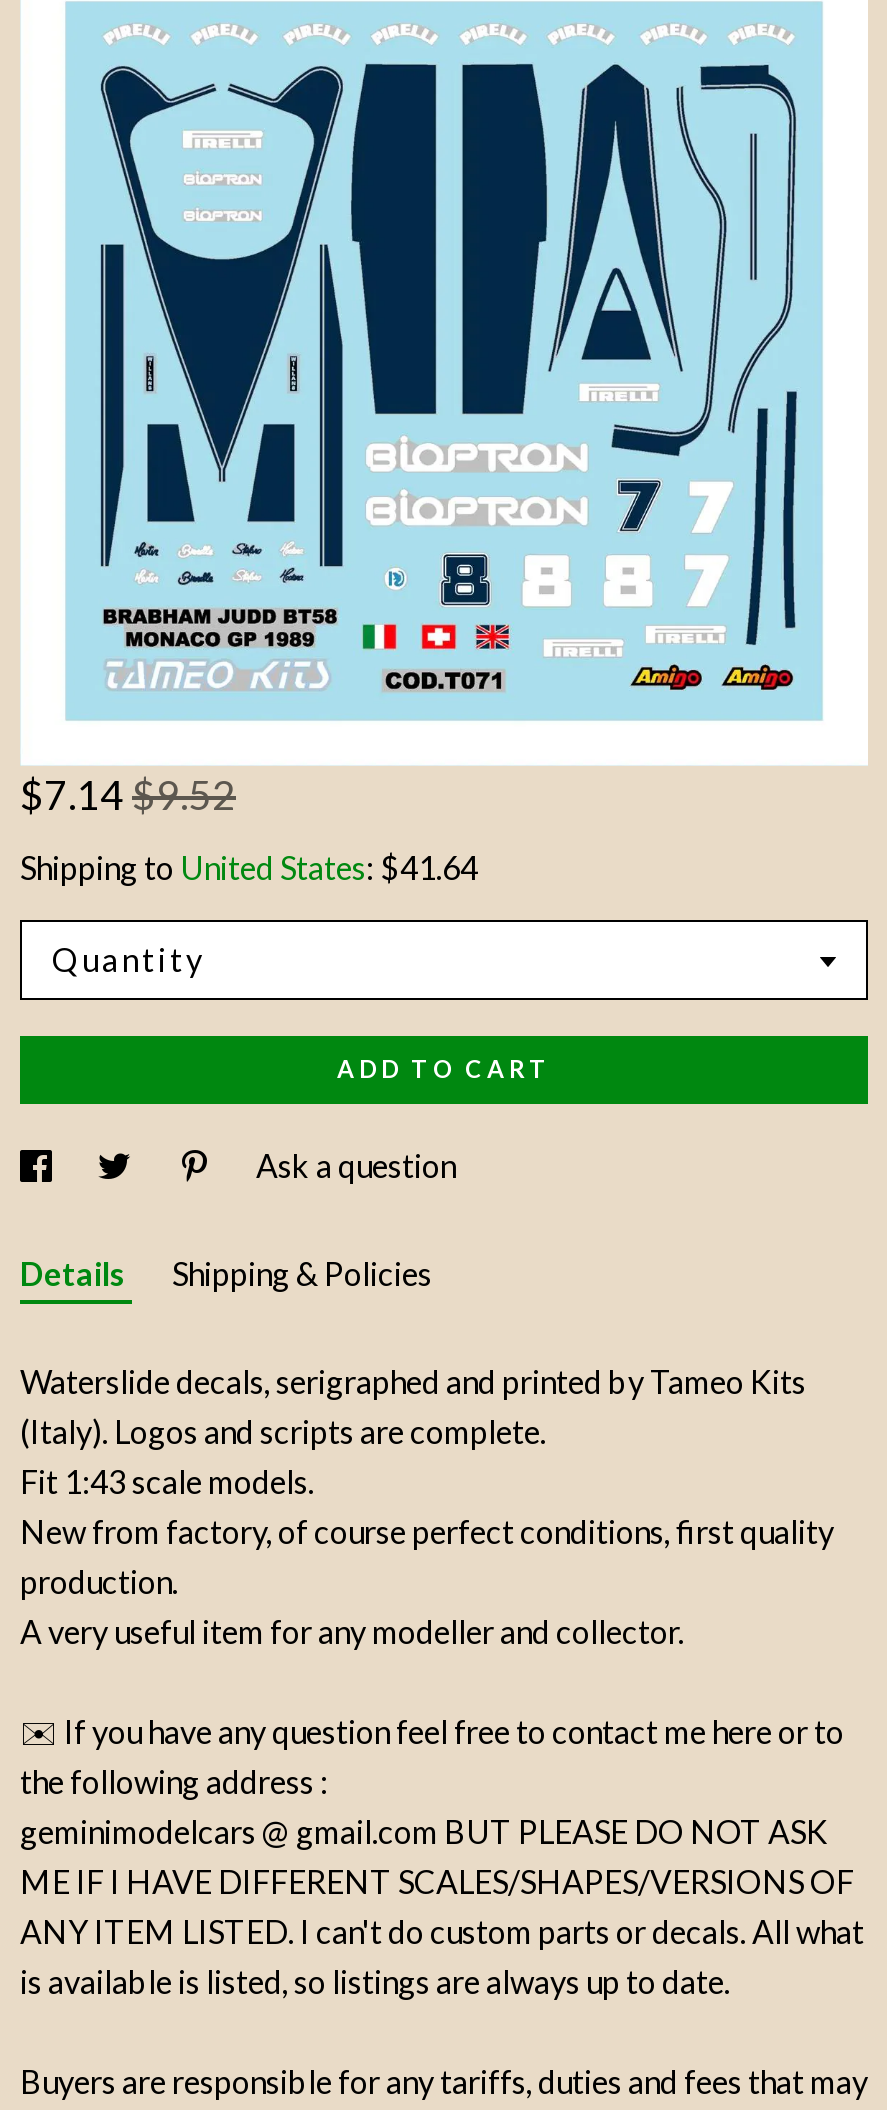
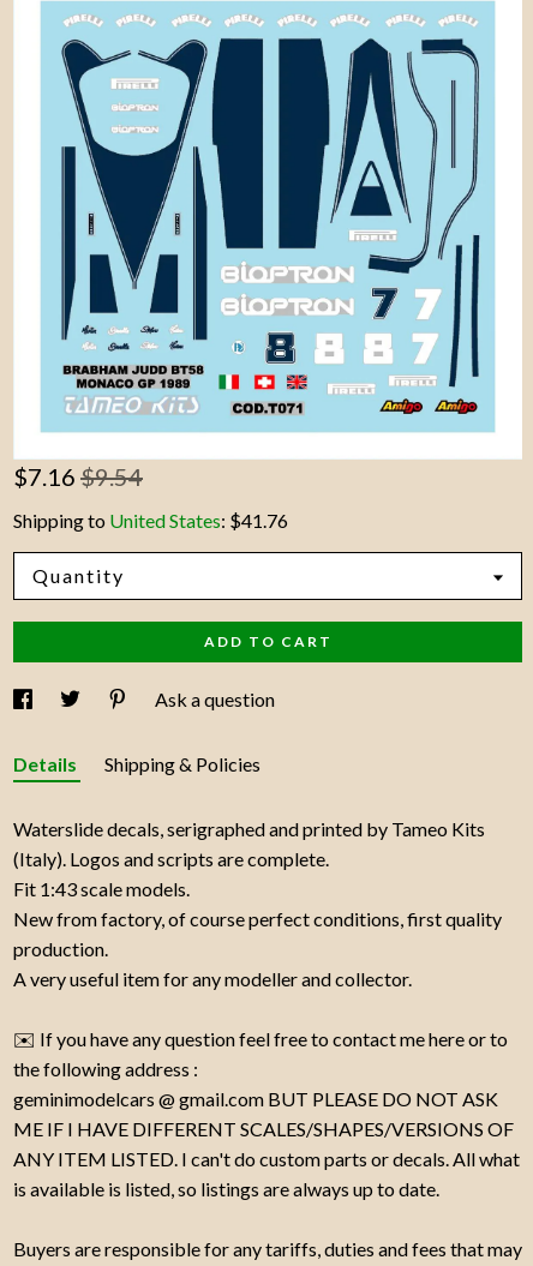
- $7.14 $9.52
+ $7.16 $9.54

- Shipping to United States: $41.64
+ Shipping to United States: $41.76
